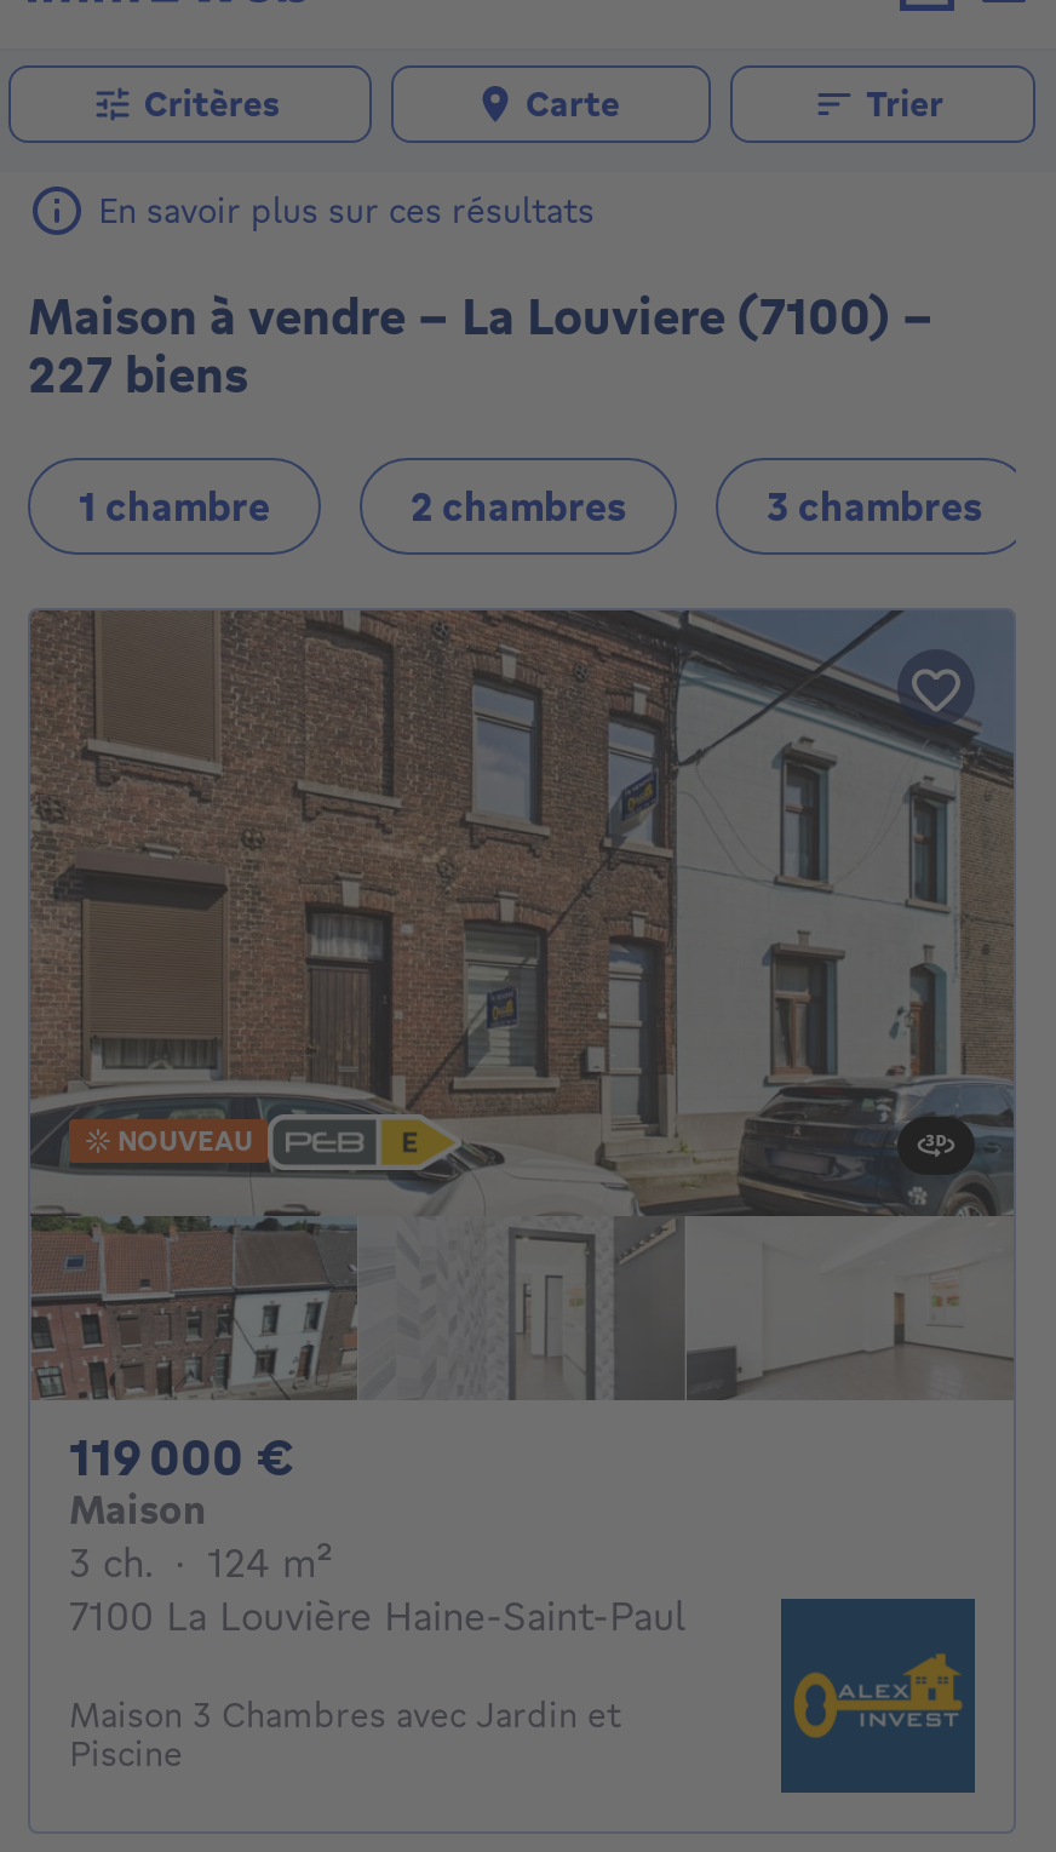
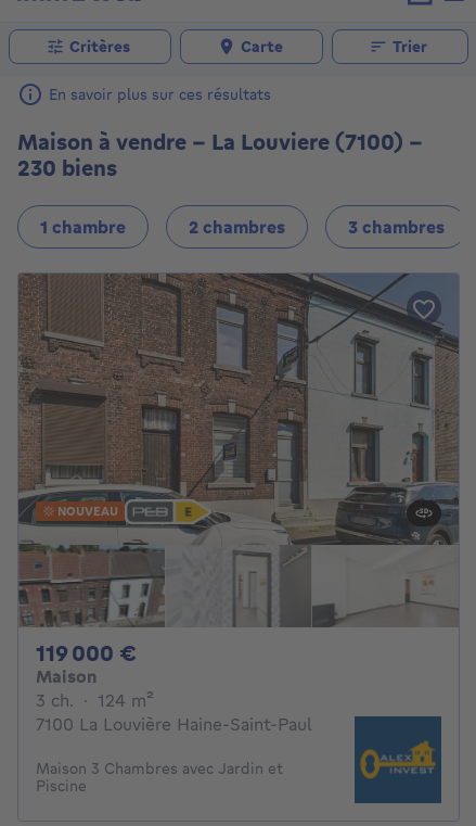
- 227 biens
+ 230 biens
